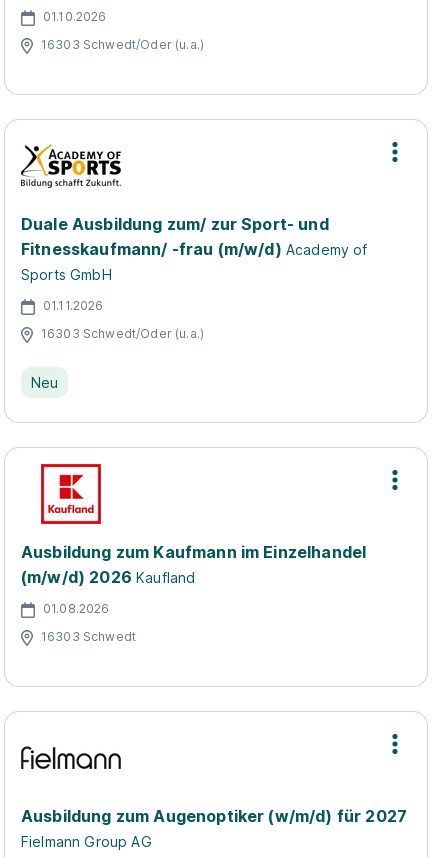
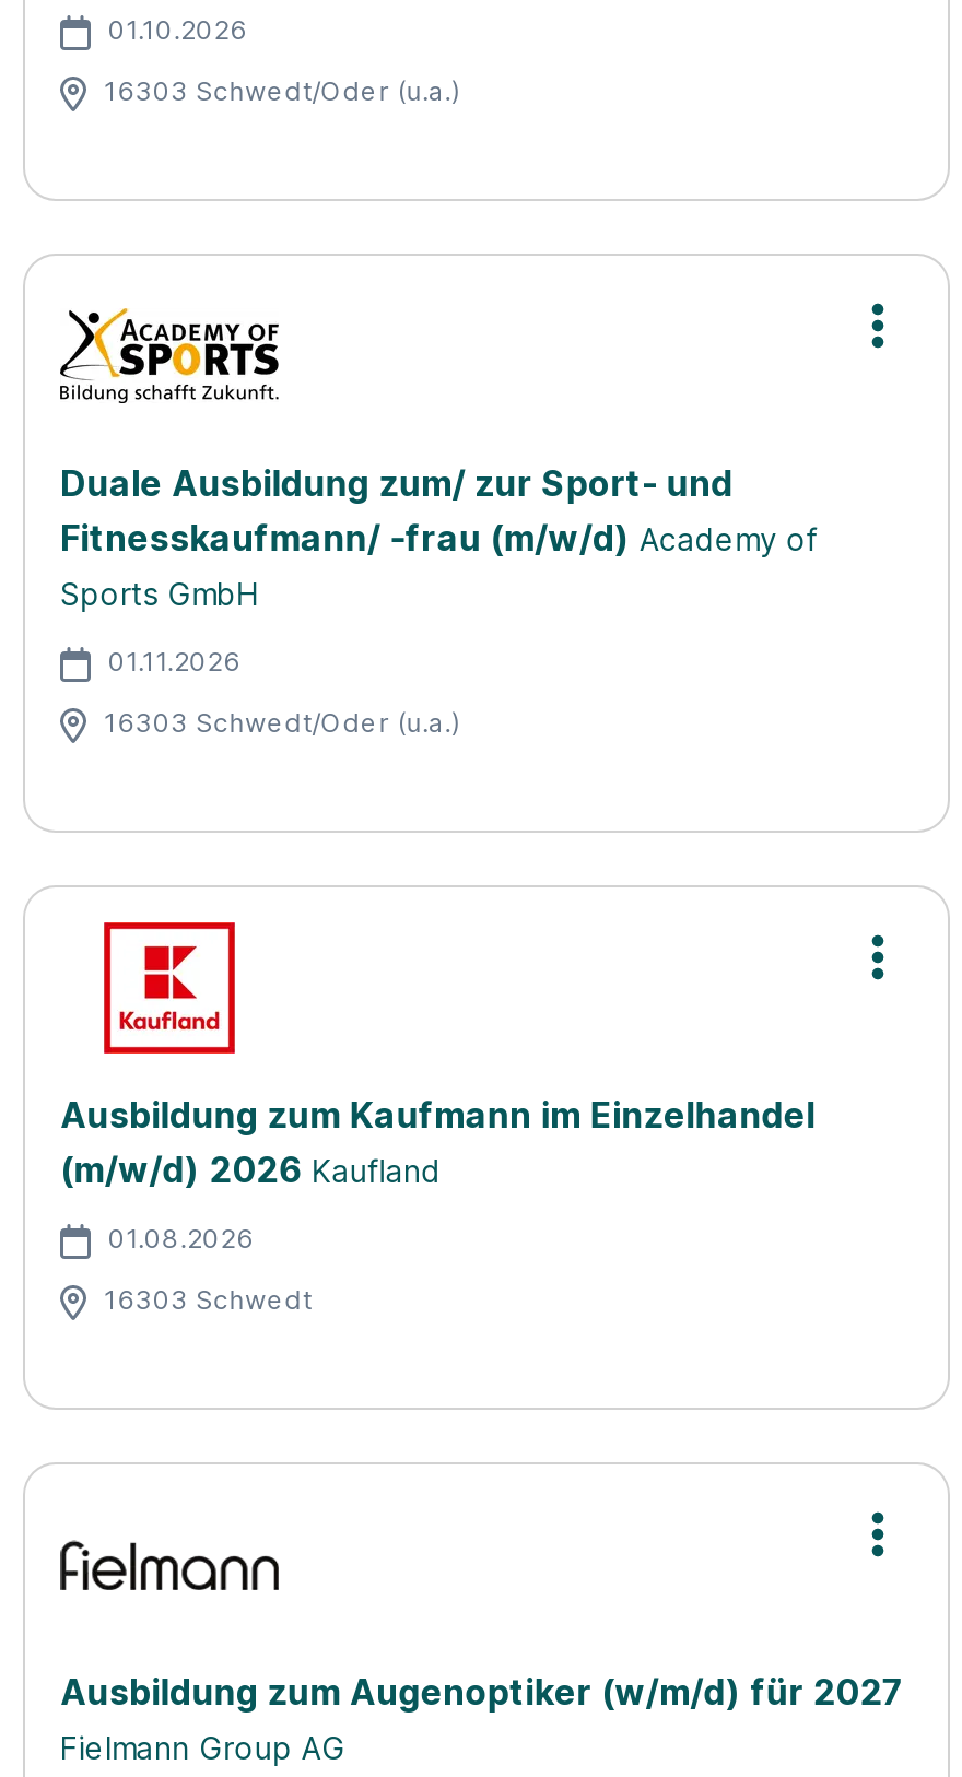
- Neu
